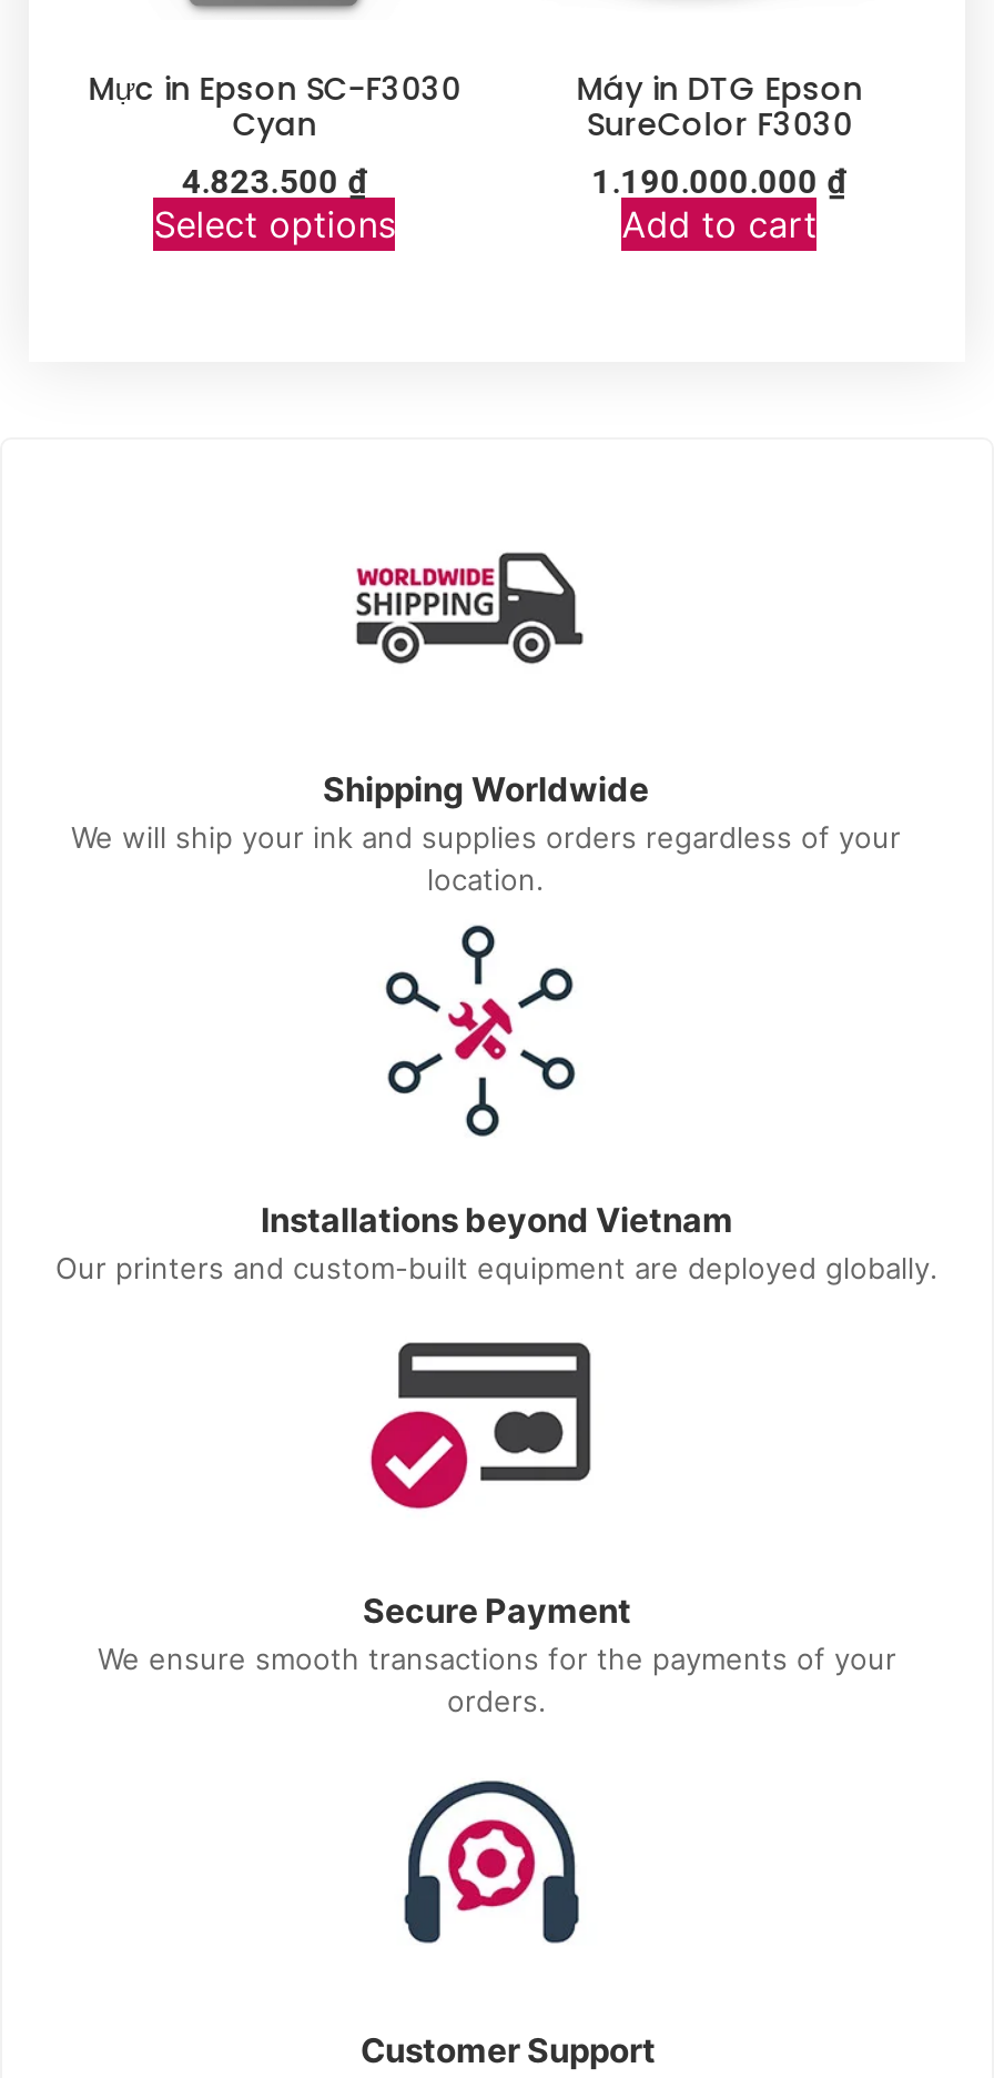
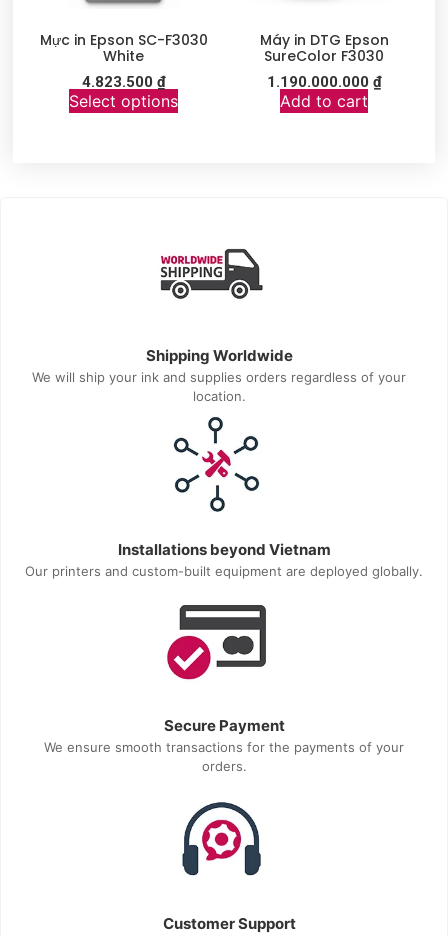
- Cyan
+ White
